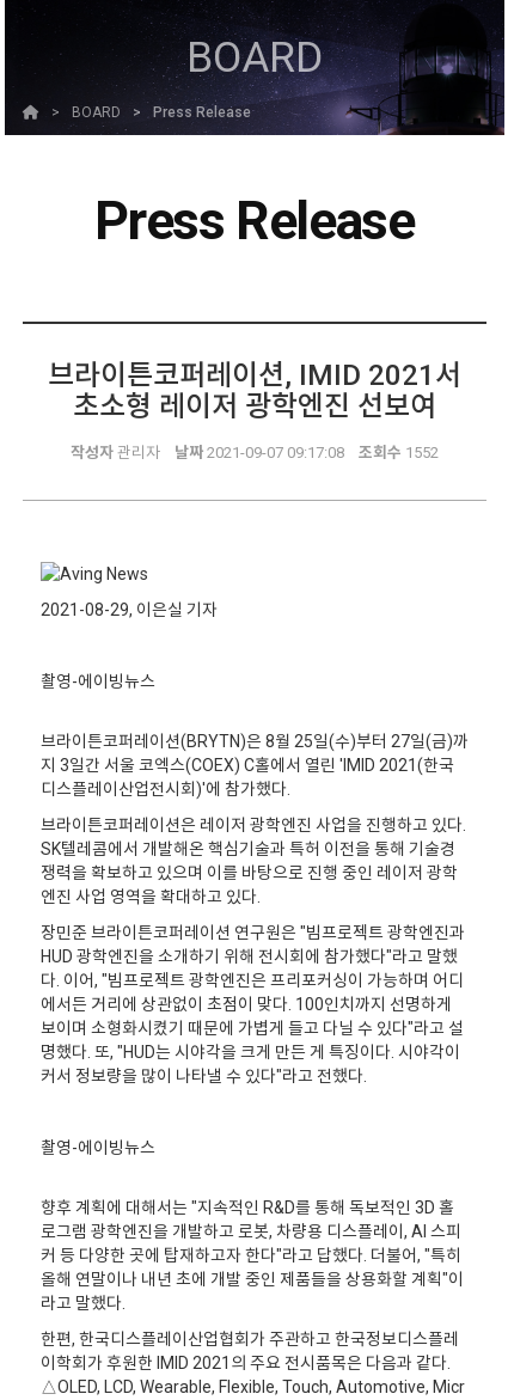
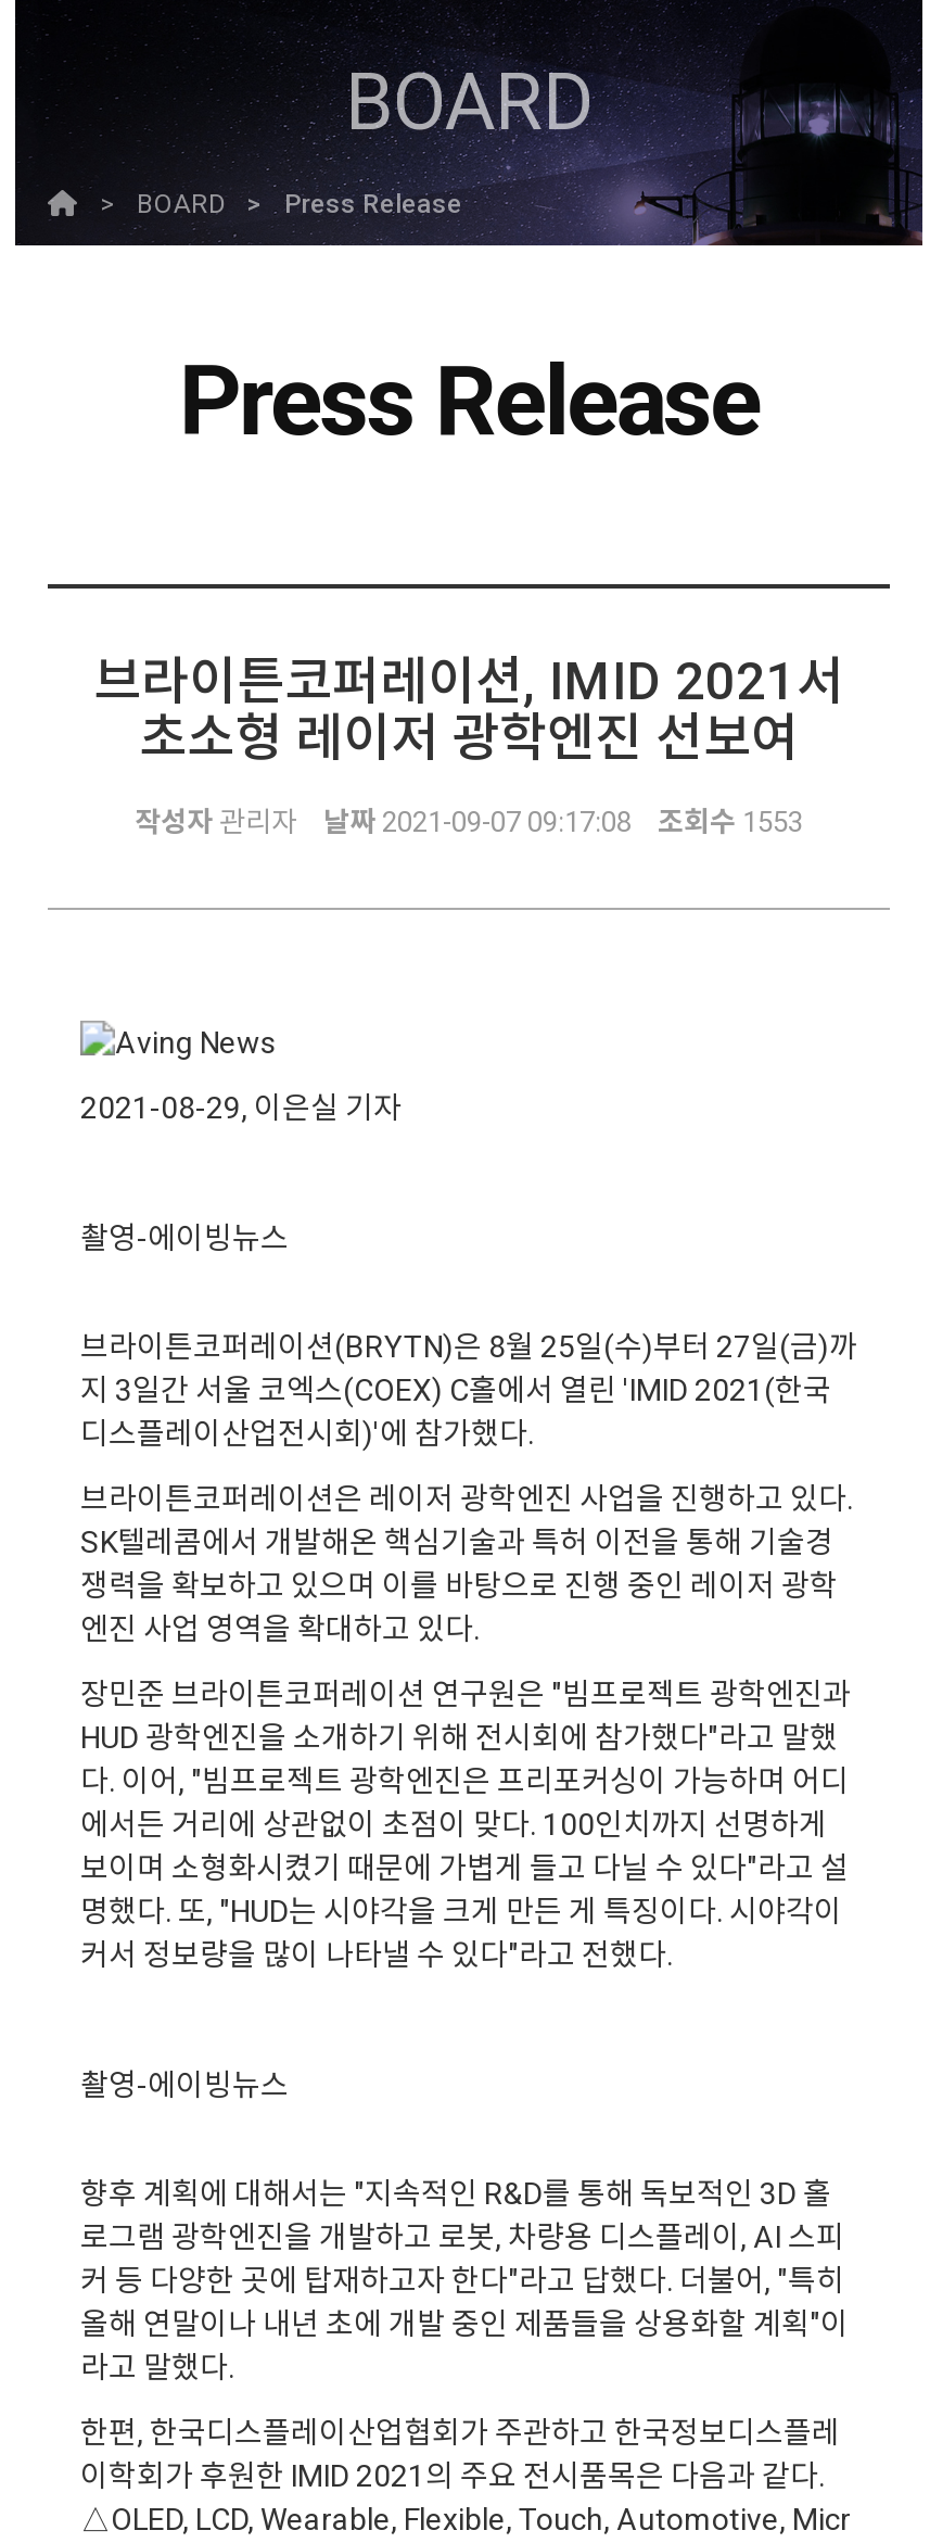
- 작성자 관리자 날짜 2021-09-07 09:17:08 조회수 1552
+ 작성자 관리자 날짜 2021-09-07 09:17:08 조회수 1553
